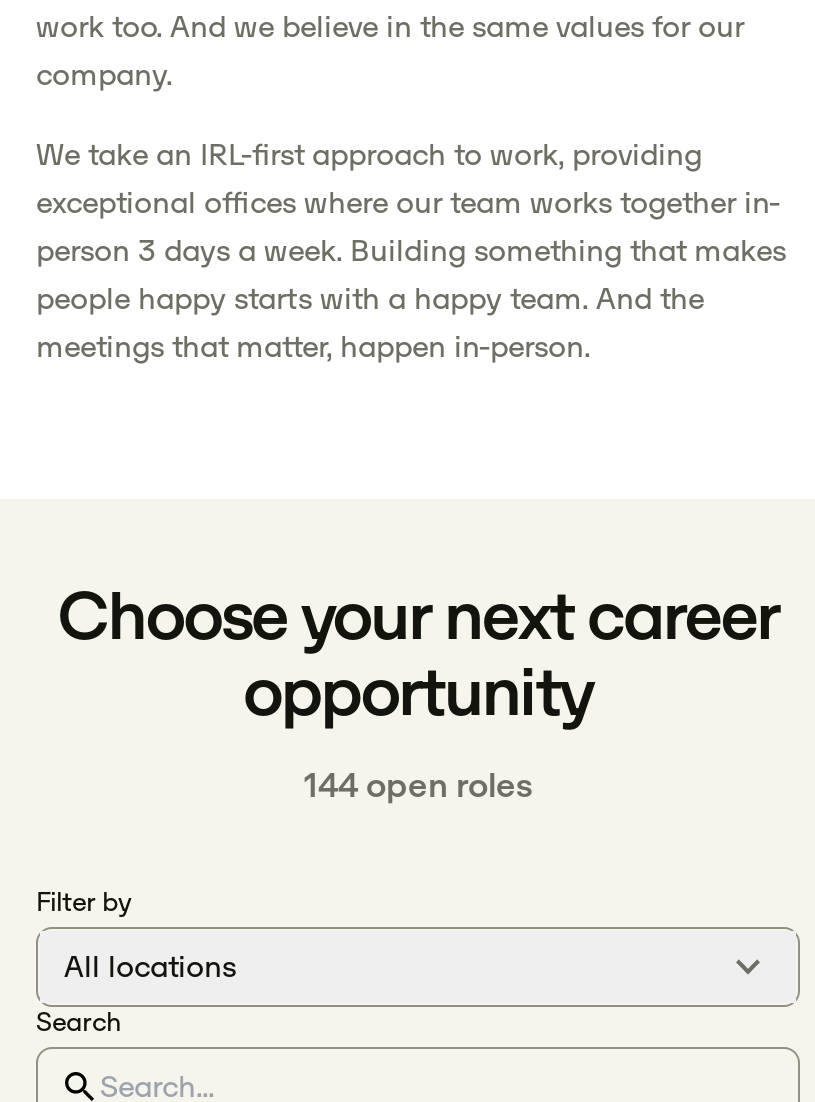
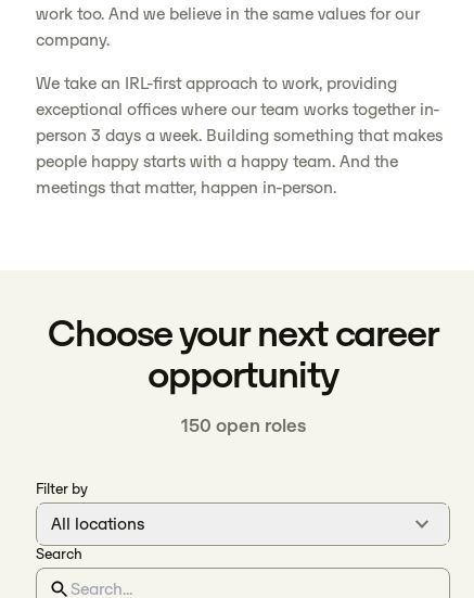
- 144 open roles
+ 150 open roles
